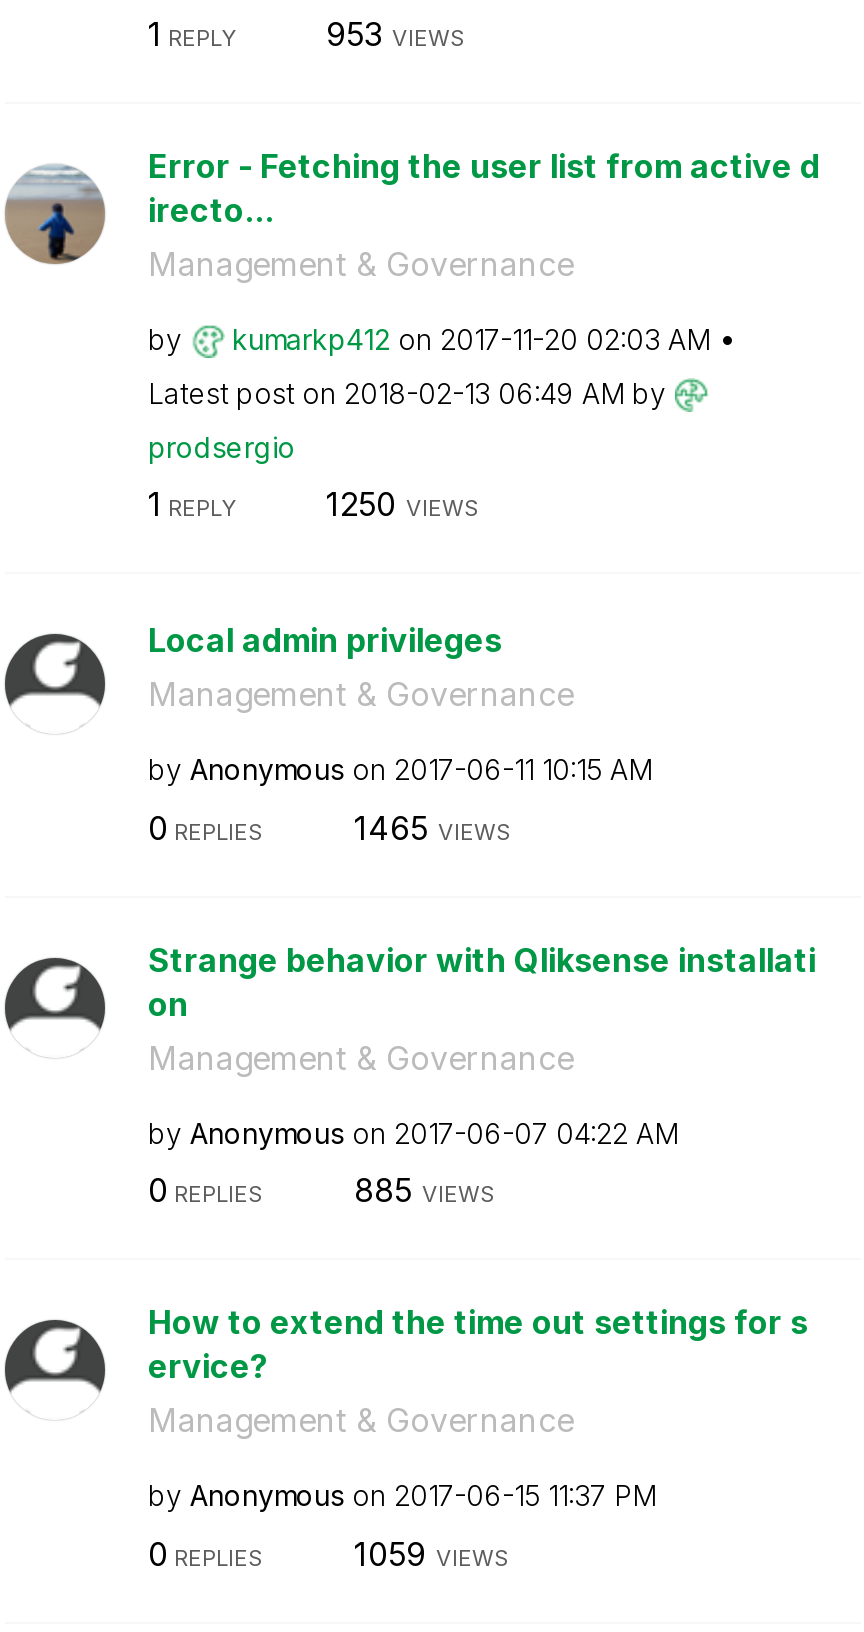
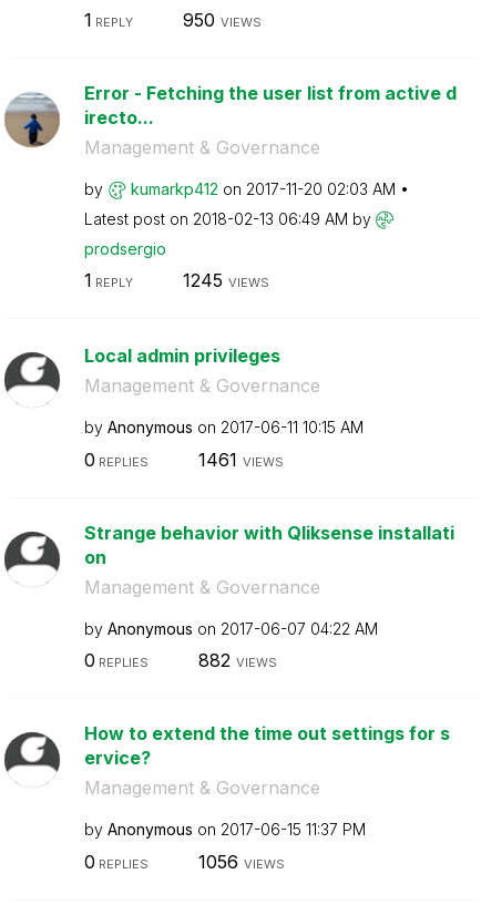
- 953 VIEWS
+ 950 VIEWS

- 1250 VIEWS
+ 1245 VIEWS

- 1465 VIEWS
+ 1461 VIEWS

- 885 VIEWS
+ 882 VIEWS

- 1059 VIEWS
+ 1056 VIEWS
